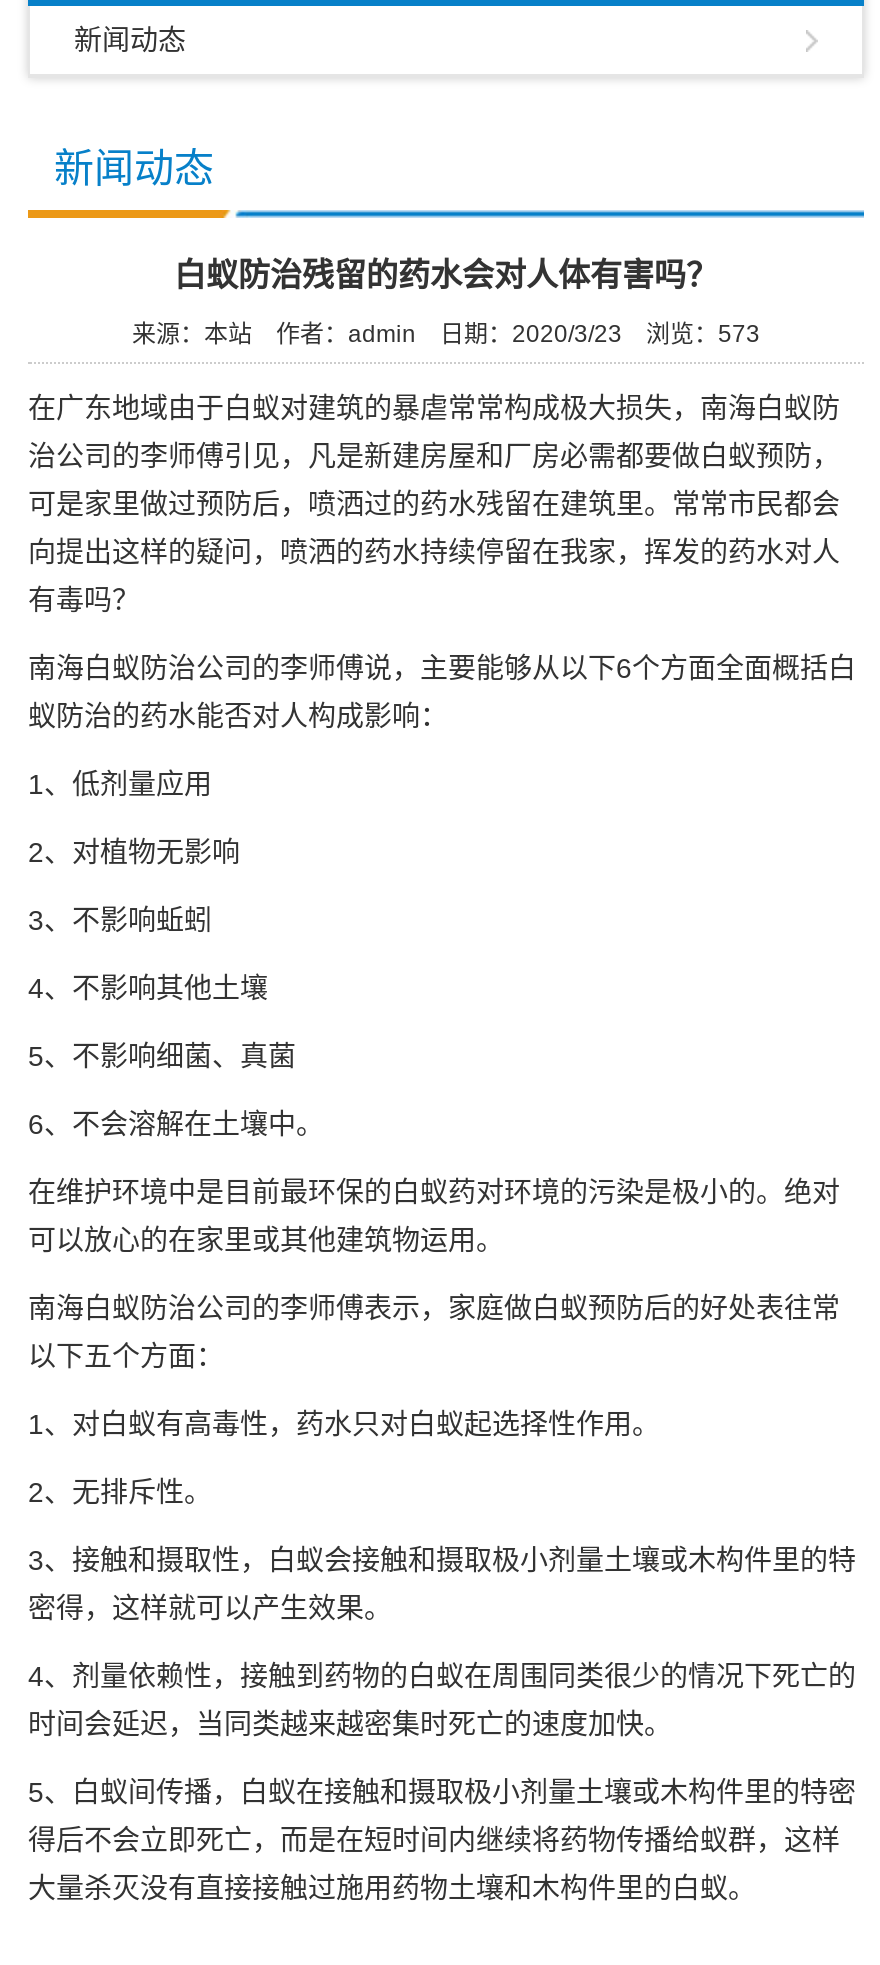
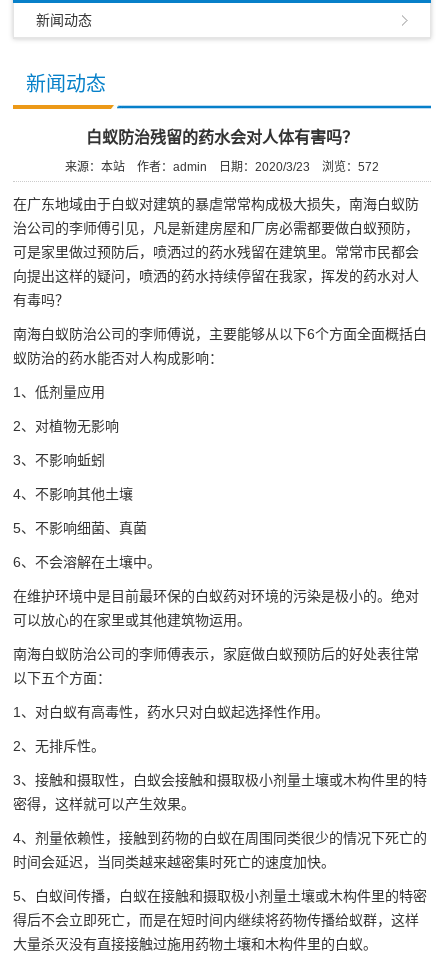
- 来源：本站 作者：admin 日期：2020/3/23 浏览：573
+ 来源：本站 作者：admin 日期：2020/3/23 浏览：572
